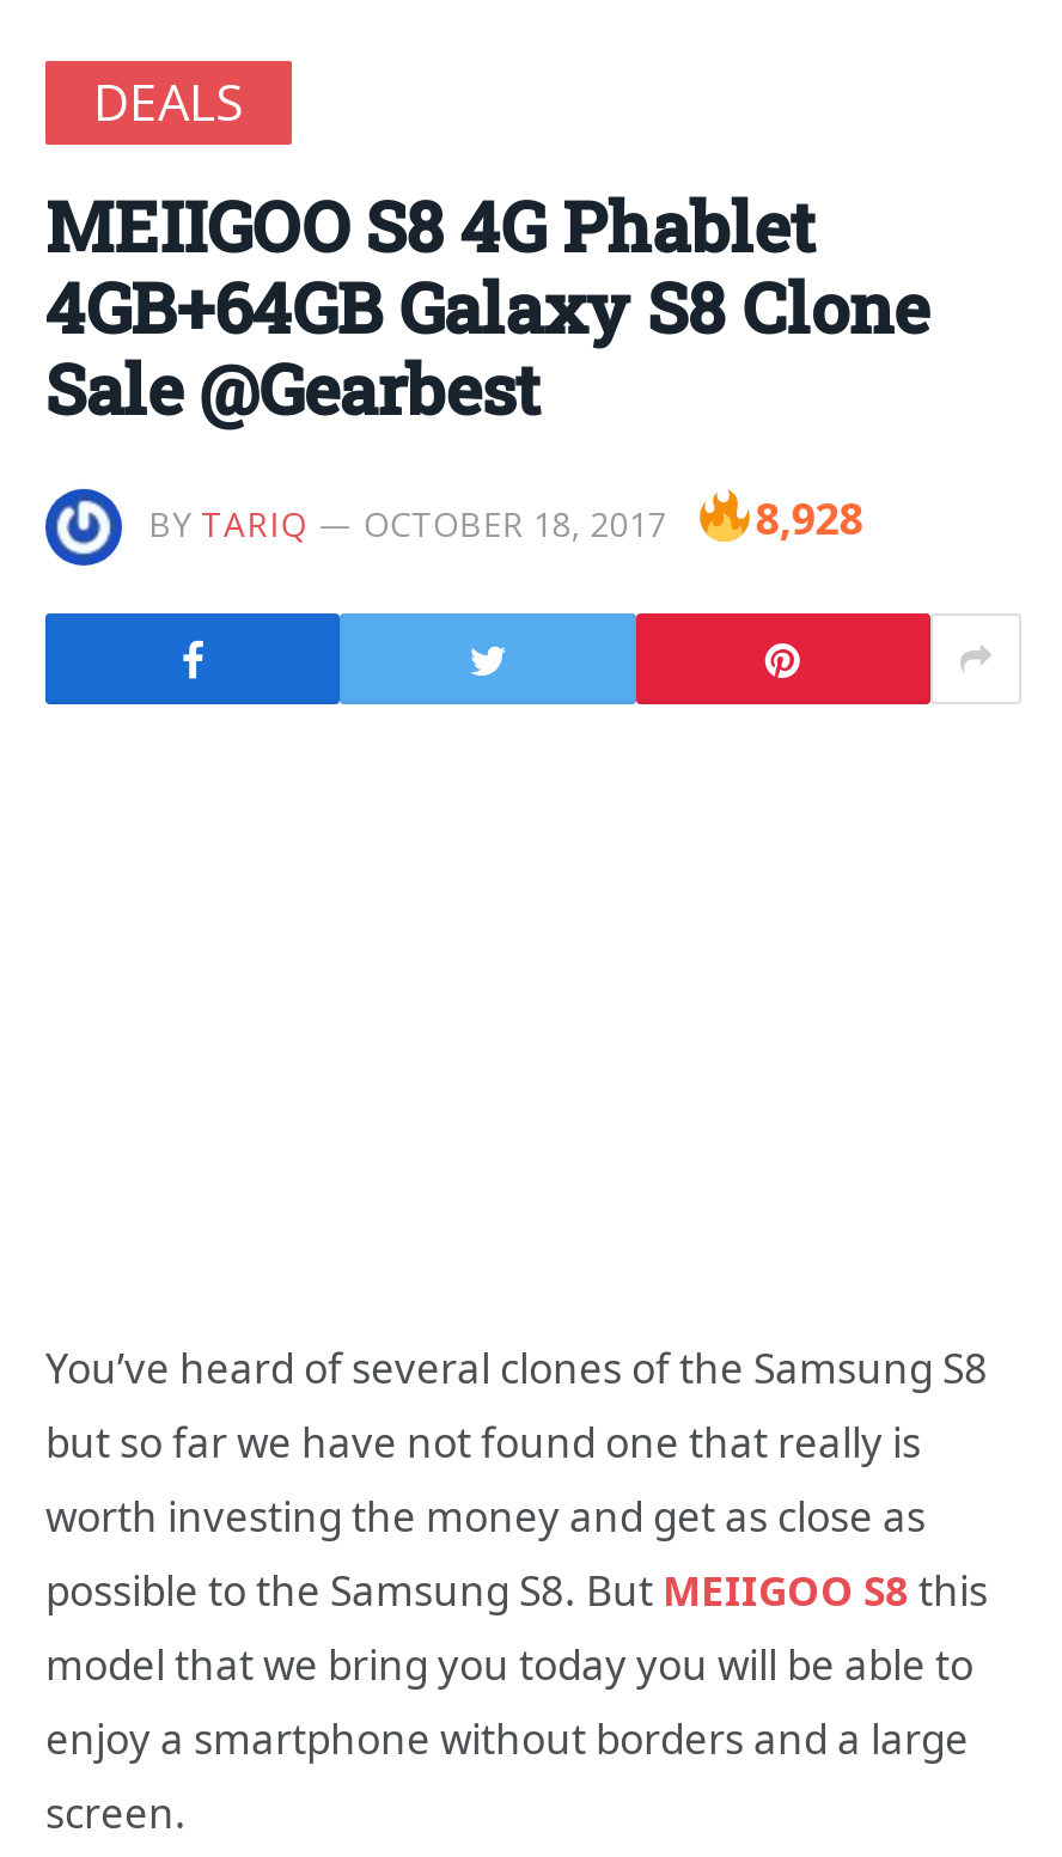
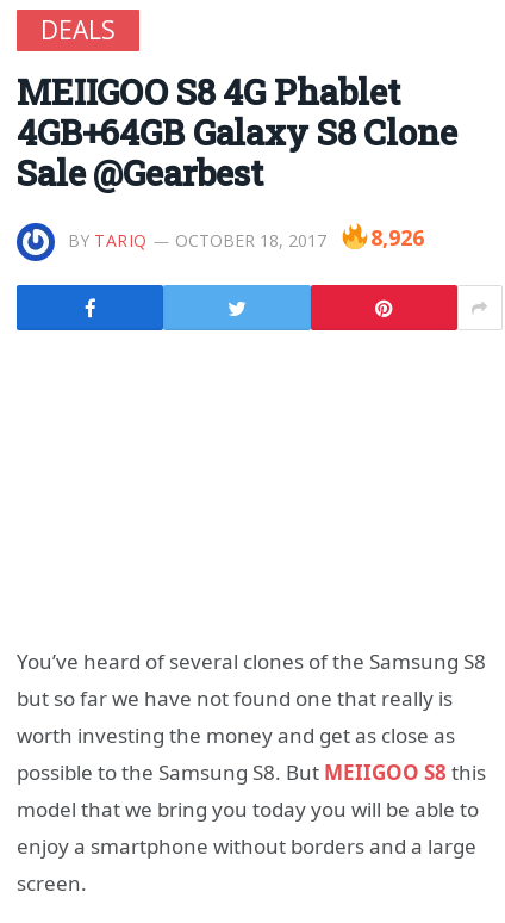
- BY TARIQ OCTOBER 18, 2017 8,928
+ BY TARIQ OCTOBER 18, 2017 8,926
